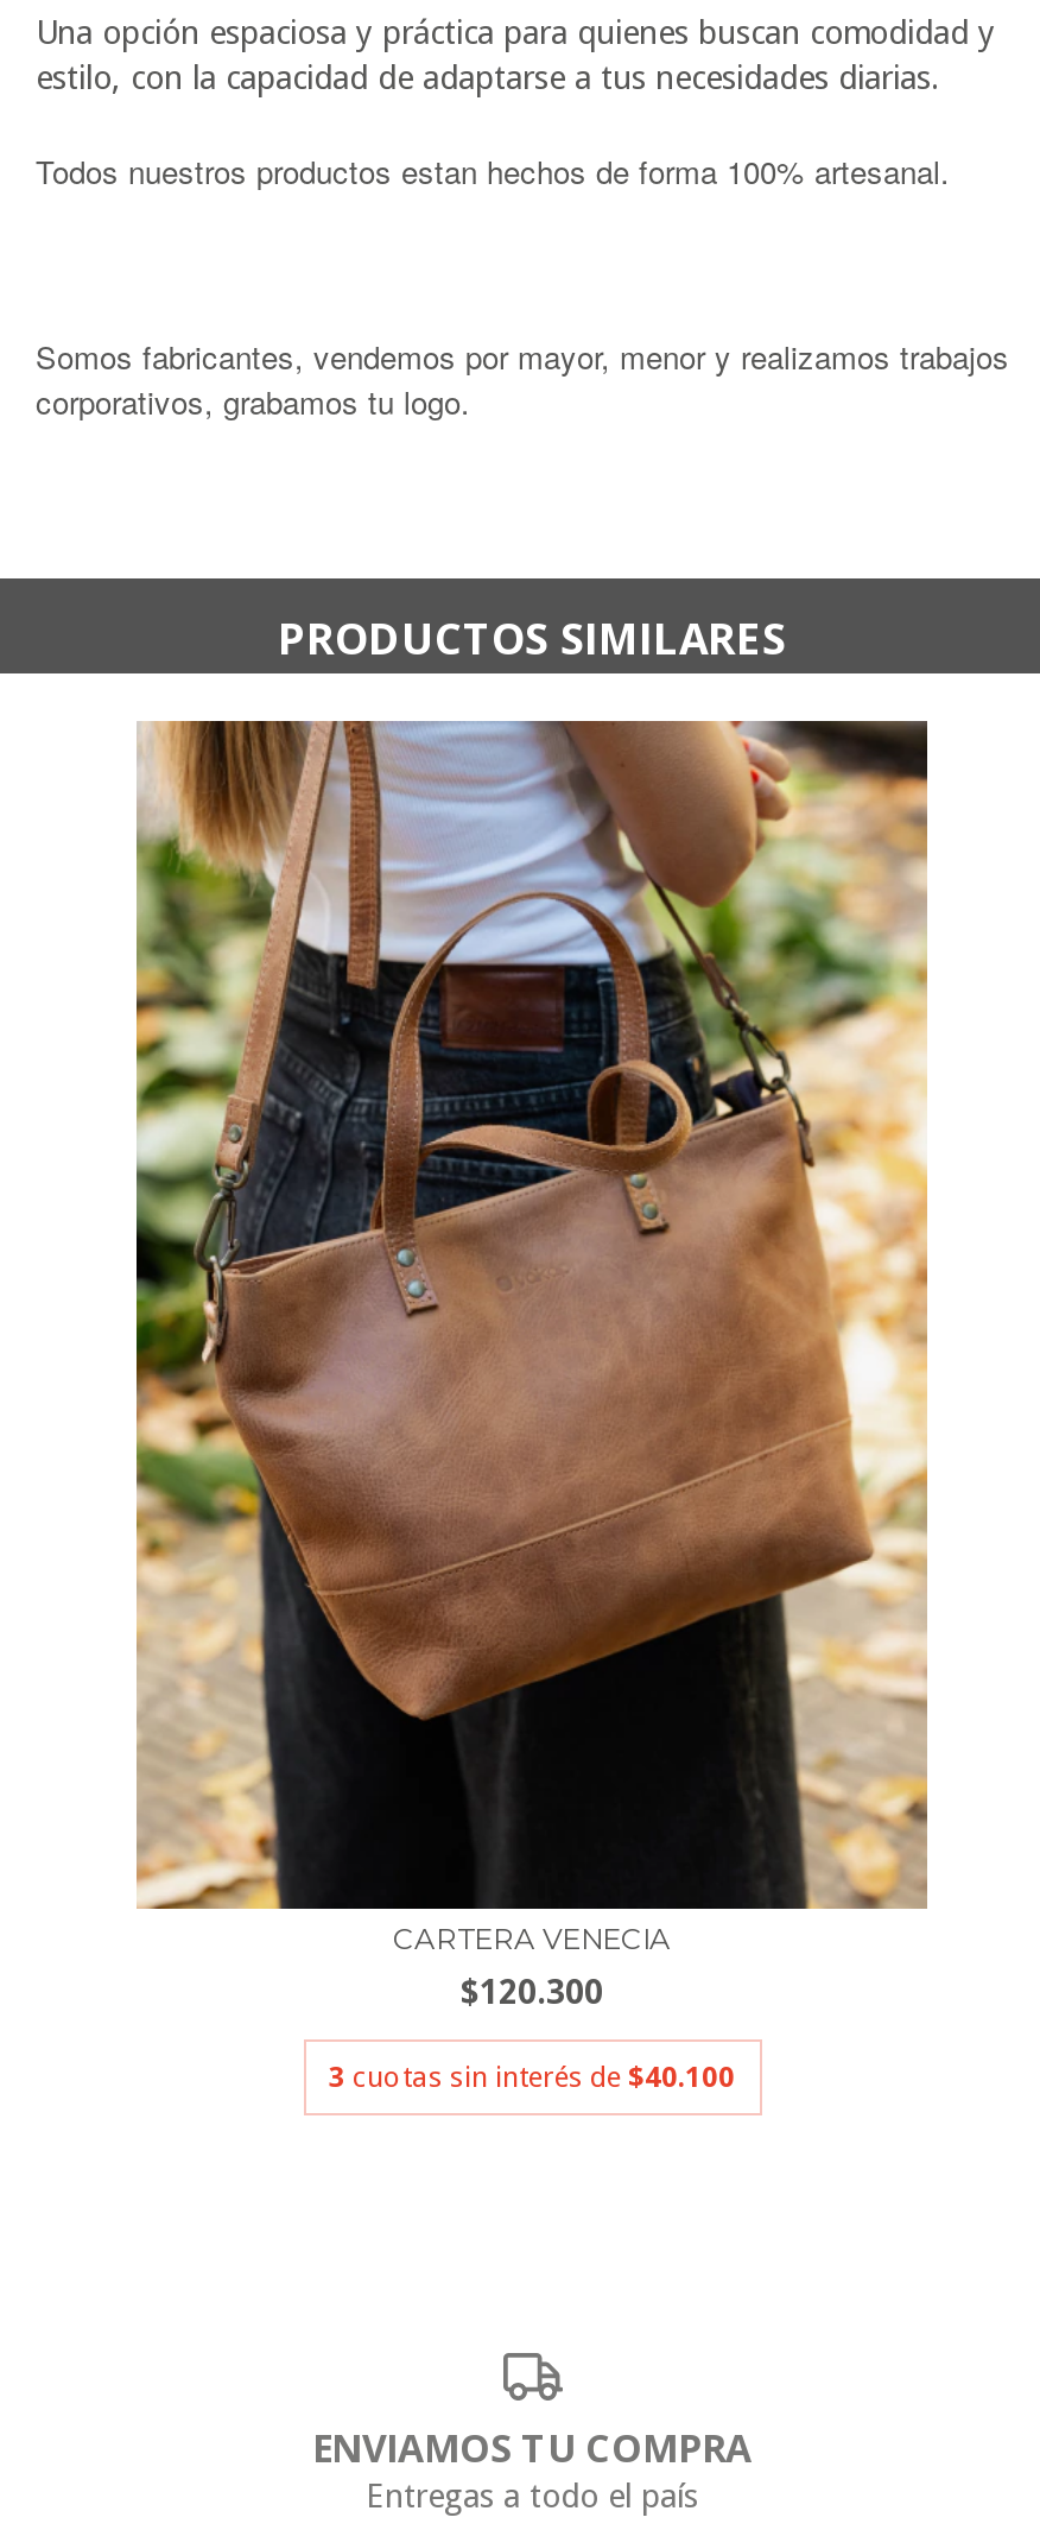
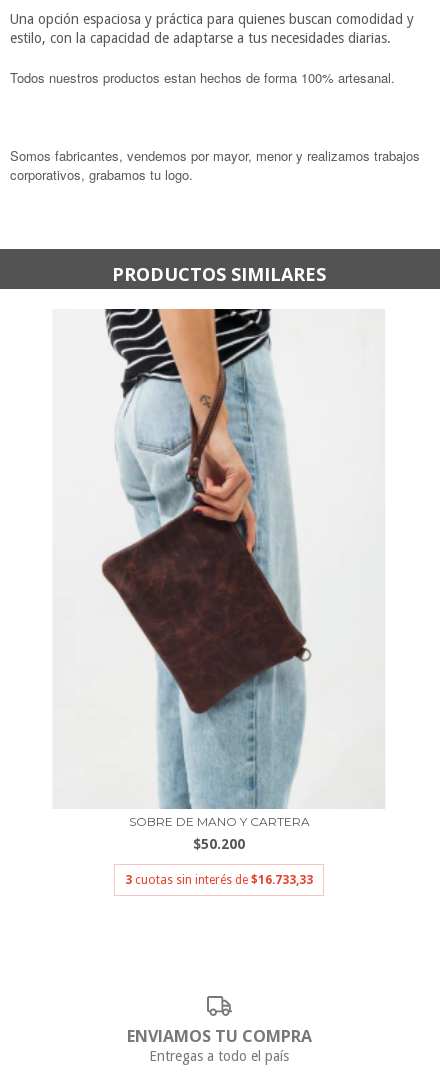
- [image]
- CARTERA VENECIA
- $120.300
+ [image]
+ SOBRE DE MANO Y CARTERA
+ $50.200

- 3 cuotas sin interés de $40.100
+ 3 cuotas sin interés de $16.733,33
